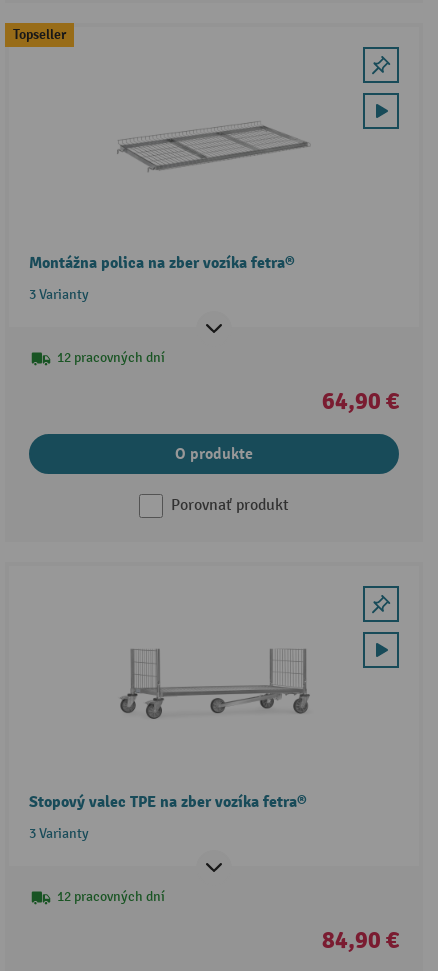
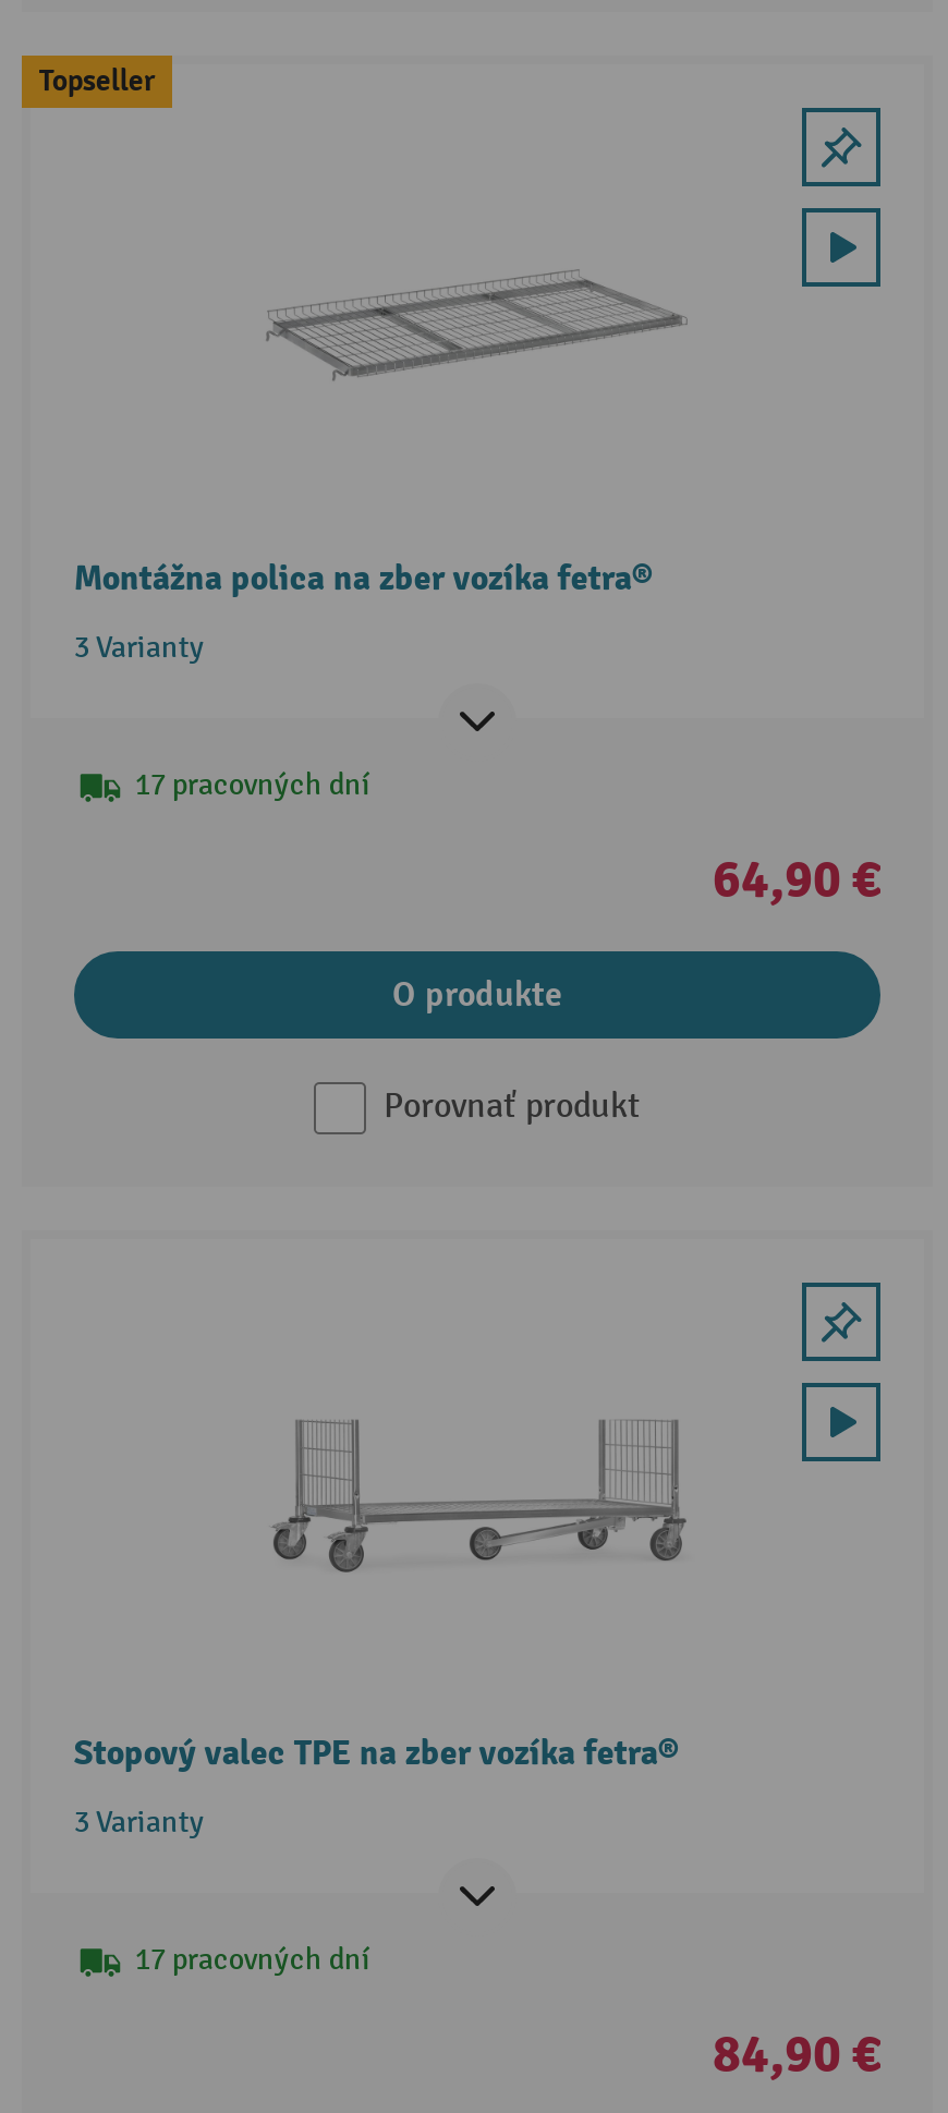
- 12 pracovných dní
+ 17 pracovných dní

- 12 pracovných dní
+ 17 pracovných dní
